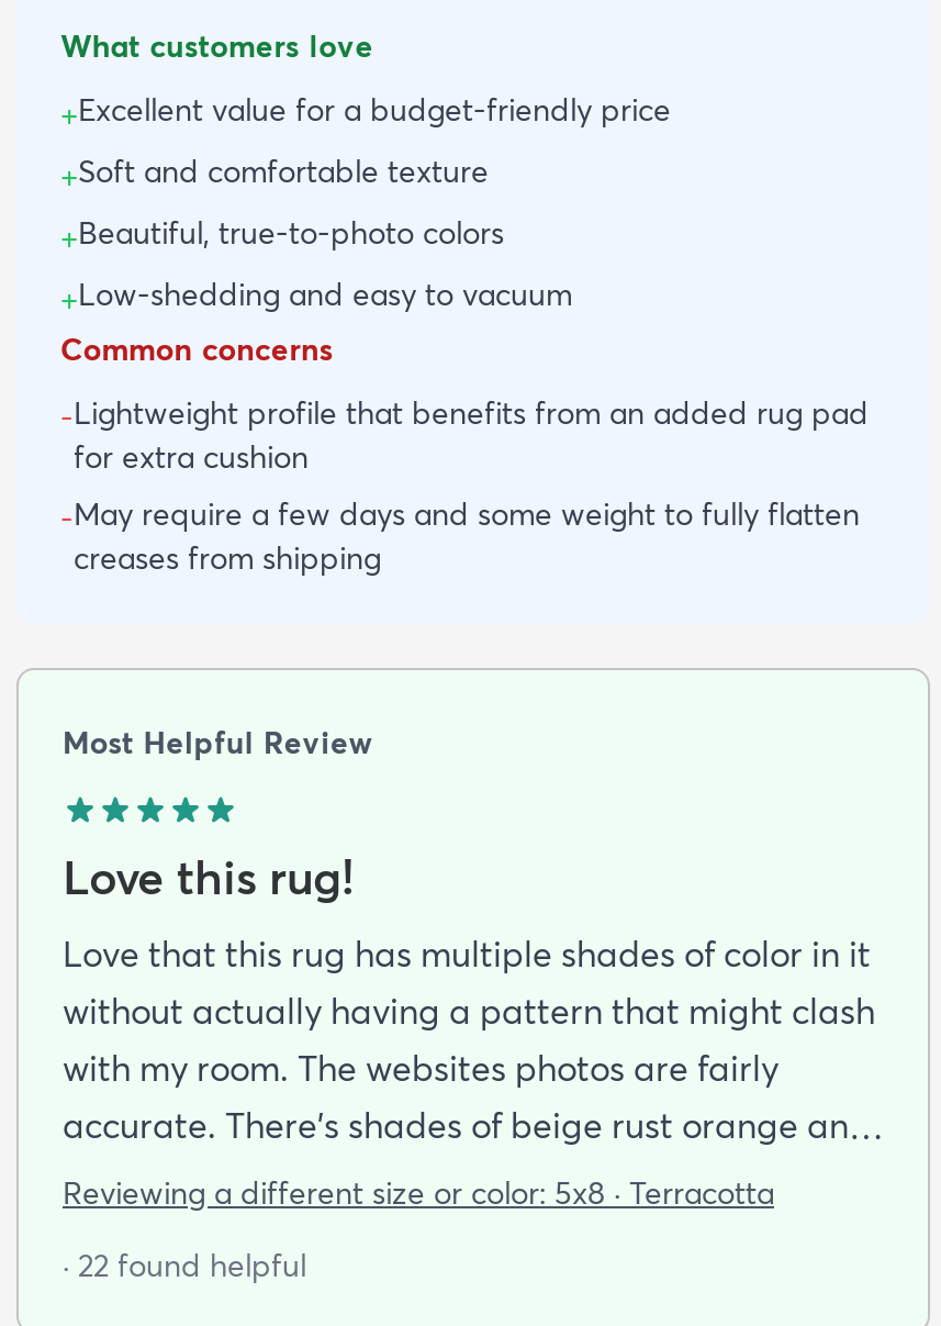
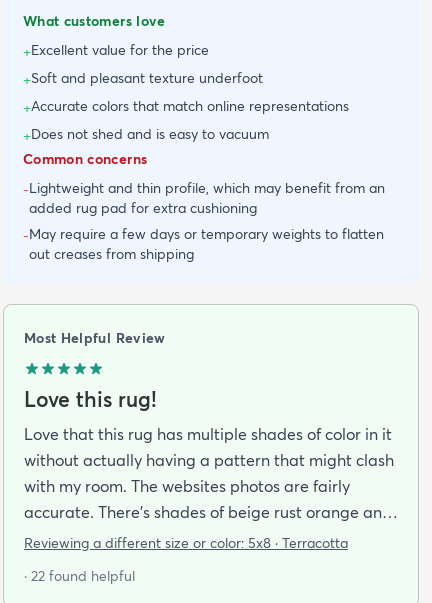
- +Excellent value for a budget-friendly price
- +Soft and comfortable texture
- +Beautiful, true-to-photo colors
- +Low-shedding and easy to vacuum
+ +Excellent value for the price
+ +Soft and pleasant texture underfoot
+ +Accurate colors that match online representations
+ +Does not shed and is easy to vacuum

- -Lightweight profile that benefits from an added rug pad
- for extra cushion
- -May require a few days and some weight to fully flatten
- creases from shipping
+ -Lightweight and thin profile, which may benefit from an
+ added rug pad for extra cushioning
+ -May require a few days or temporary weights to flatten
+ out creases from shipping
